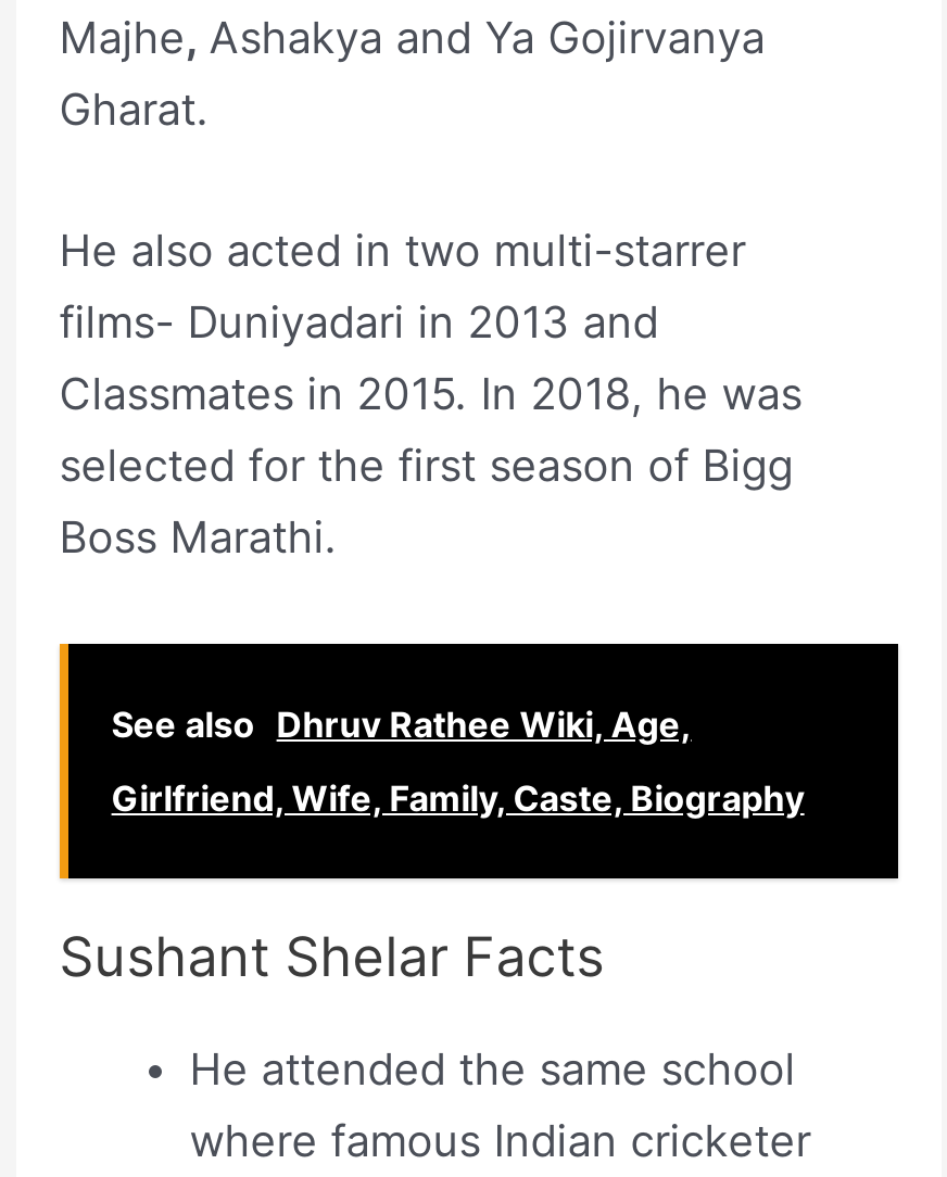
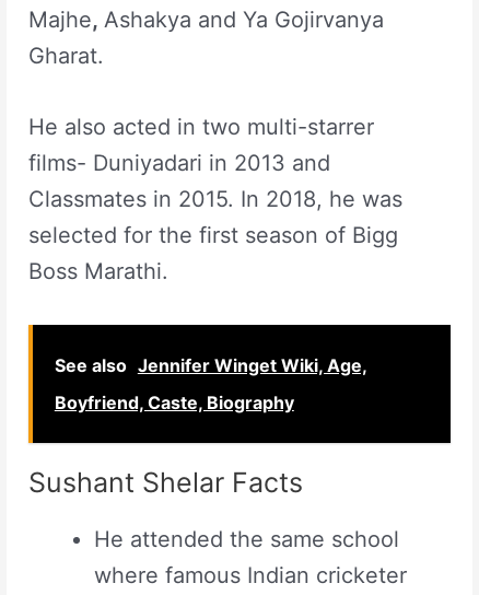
- See also Dhruv Rathee Wiki, Age,
+ See also Jennifer Winget Wiki, Age,

- Girlfriend, Wife, Family, Caste, Biography
+ Boyfriend, Caste, Biography
